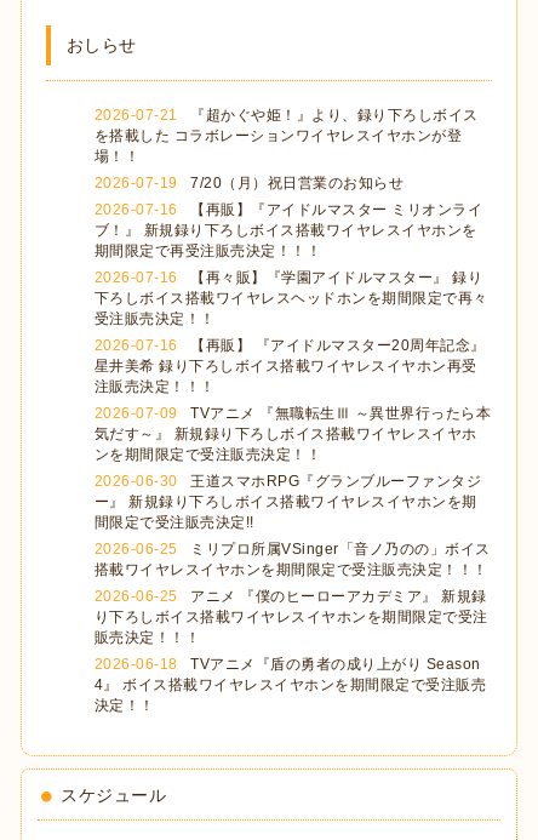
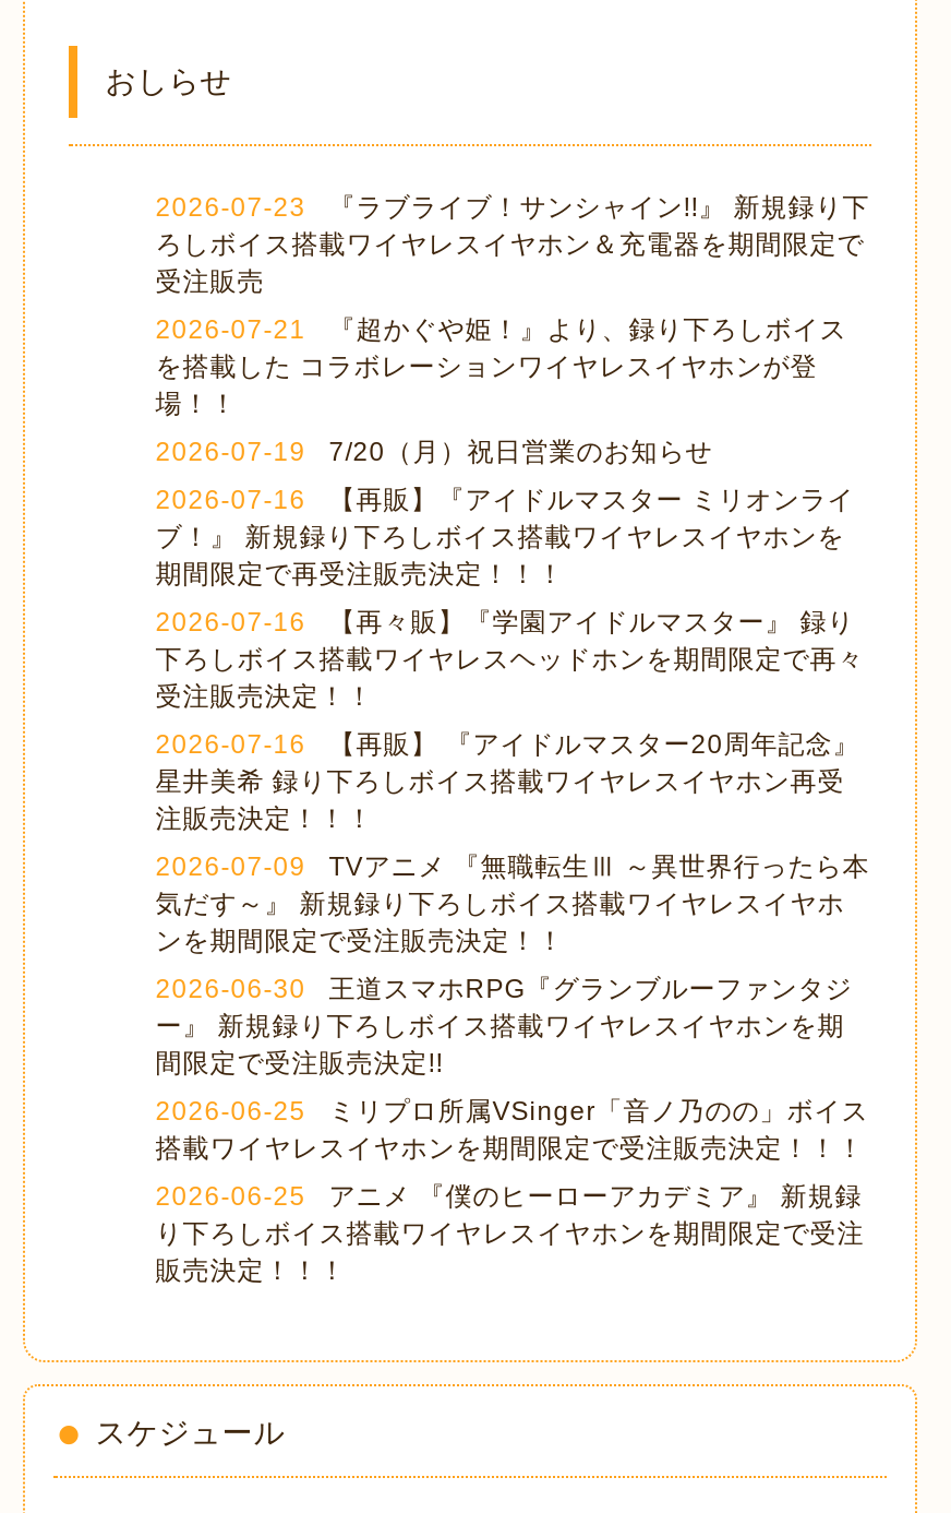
+ 2026-07-23 『ラブライブ！サンシャイン!!』 新規録り下
+ ろしボイス搭載ワイヤレスイヤホン＆充電器を期間限定で
+ 受注販売

moved down: 2026-07-21 『超かぐや姫！』より、録り下ろしボイス | を搭載した コラボレーションワイヤレスイヤホンが登 | 場！！ | ... | り下ろしボイス搭載ワイヤレスイヤホンを期間限定で受注 | 販売決定！！！

- 2026-06-18 TVアニメ『盾の勇者の成り上がり Season
- 4』 ボイス搭載ワイヤレスイヤホンを期間限定で受注販売
- 決定！！
